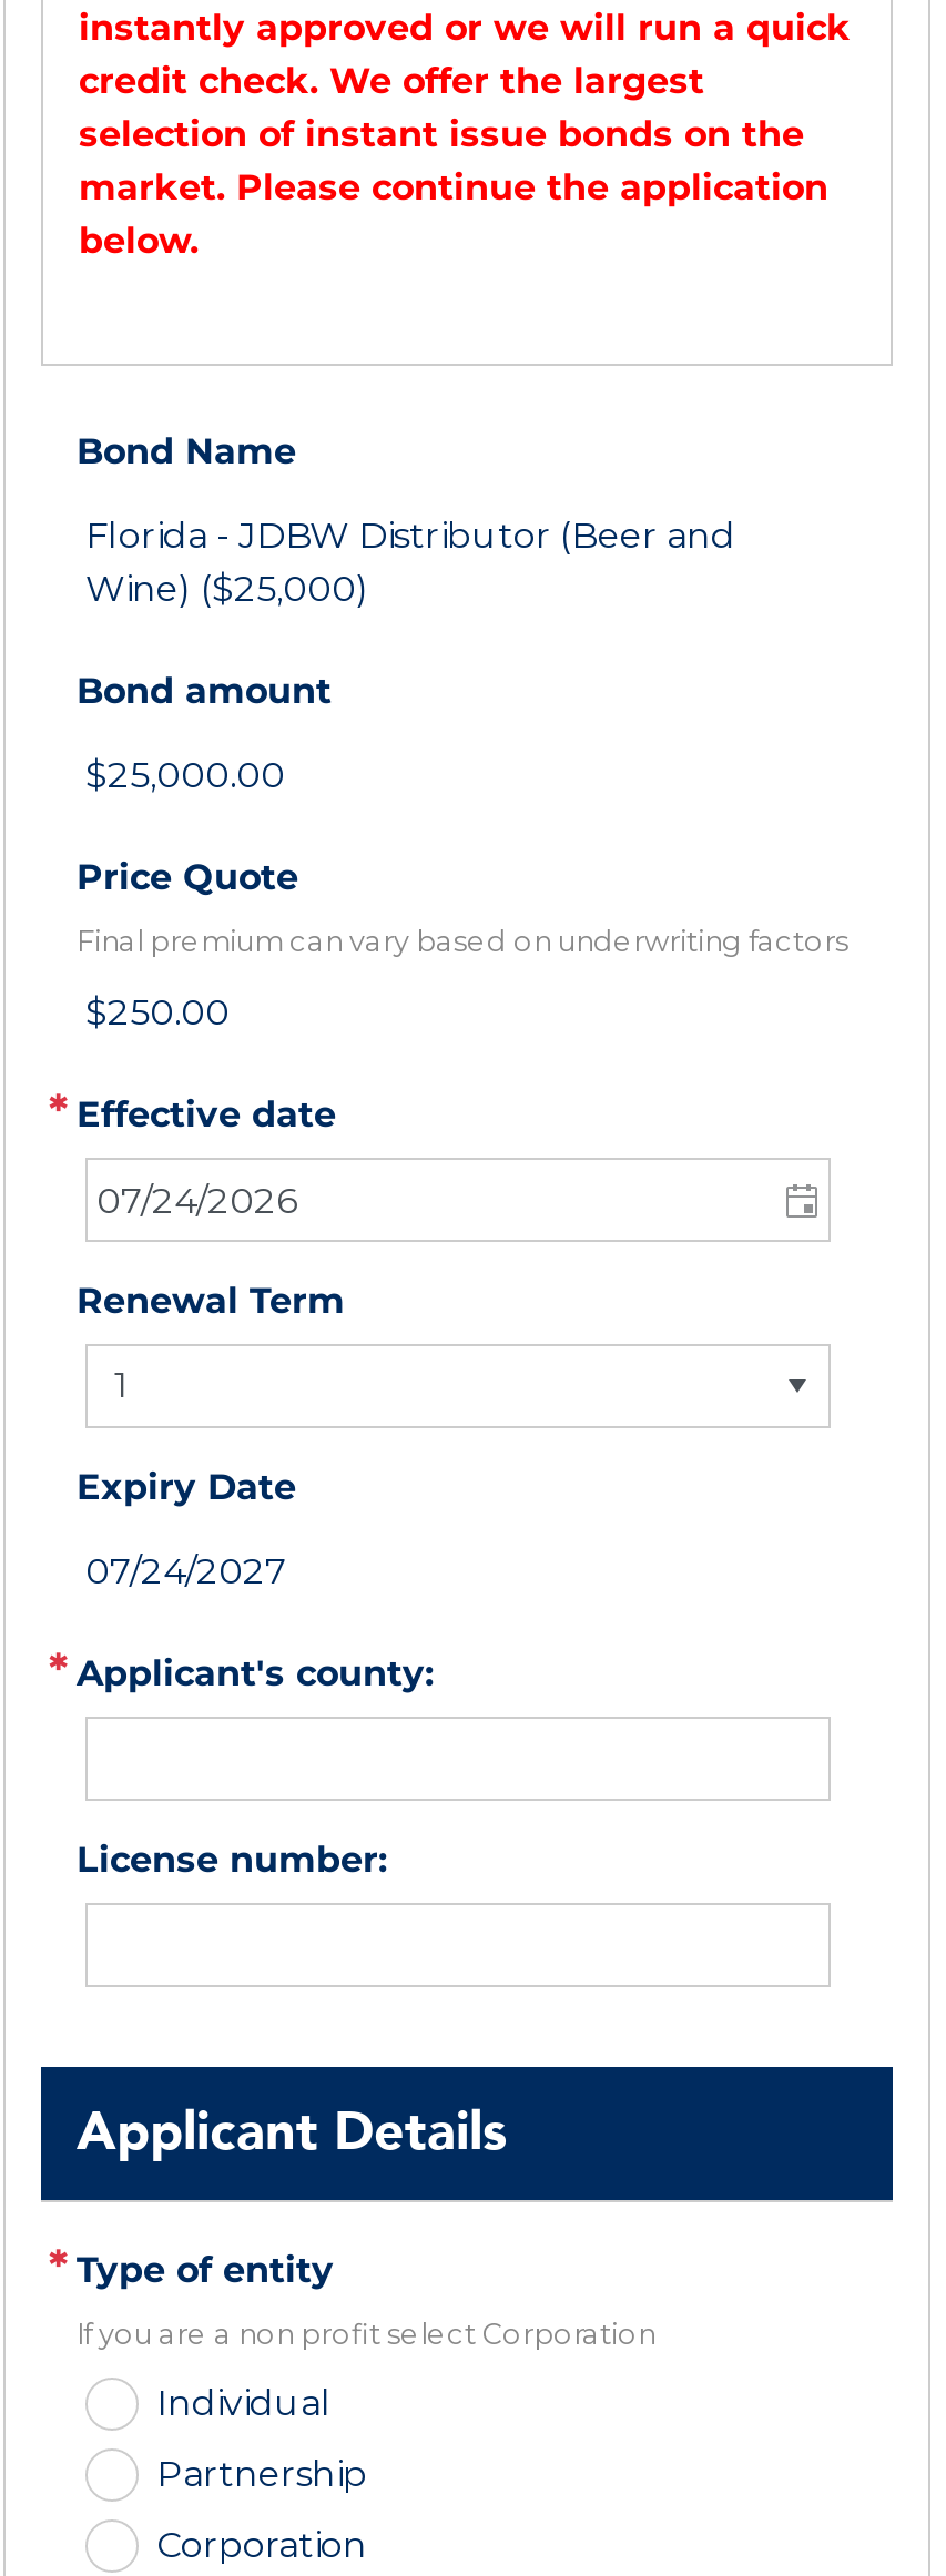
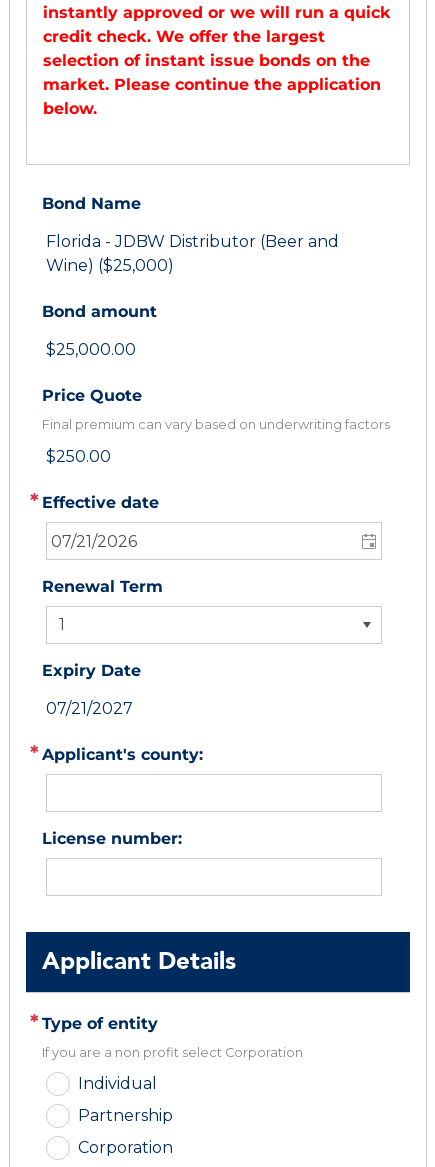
- 07/24/2027
+ 07/21/2027
